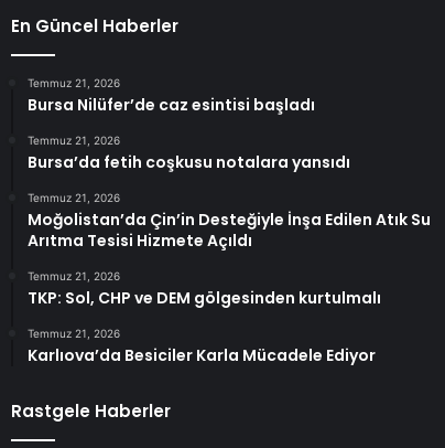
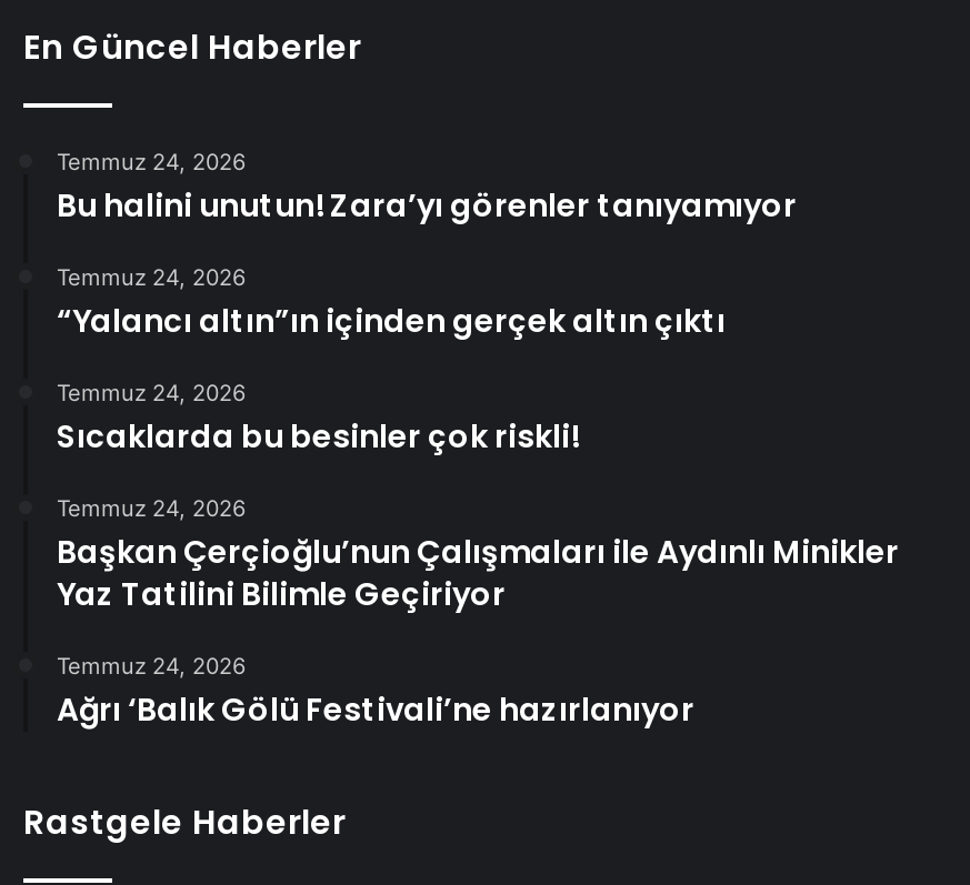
- Temmuz 21, 2026
- Bursa Nilüfer’de caz esintisi başladı
+ Temmuz 24, 2026
+ Bu halini unutun! Zara’yı görenler tanıyamıyor

- Temmuz 21, 2026
- Bursa’da fetih coşkusu notalara yansıdı
+ Temmuz 24, 2026
+ “Yalancı altın”ın içinden gerçek altın çıktı

- Temmuz 21, 2026
- Moğolistan’da Çin’in Desteğiyle İnşa Edilen Atık Su
- Arıtma Tesisi Hizmete Açıldı
+ Temmuz 24, 2026
+ Sıcaklarda bu besinler çok riskli!

- Temmuz 21, 2026
- TKP: Sol, CHP ve DEM gölgesinden kurtulmalı
+ Temmuz 24, 2026
+ Başkan Çerçioğlu’nun Çalışmaları ile Aydınlı Minikler
+ Yaz Tatilini Bilimle Geçiriyor

- Temmuz 21, 2026
- Karlıova’da Besiciler Karla Mücadele Ediyor
+ Temmuz 24, 2026
+ Ağrı ‘Balık Gölü Festivali’ne hazırlanıyor
